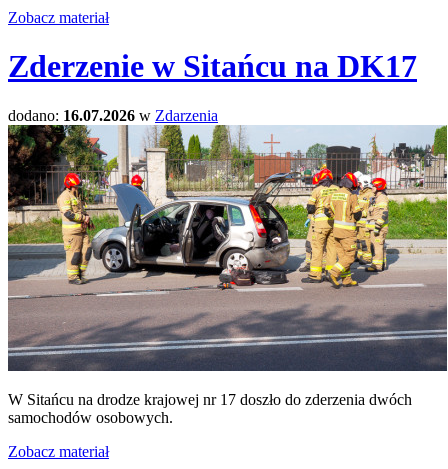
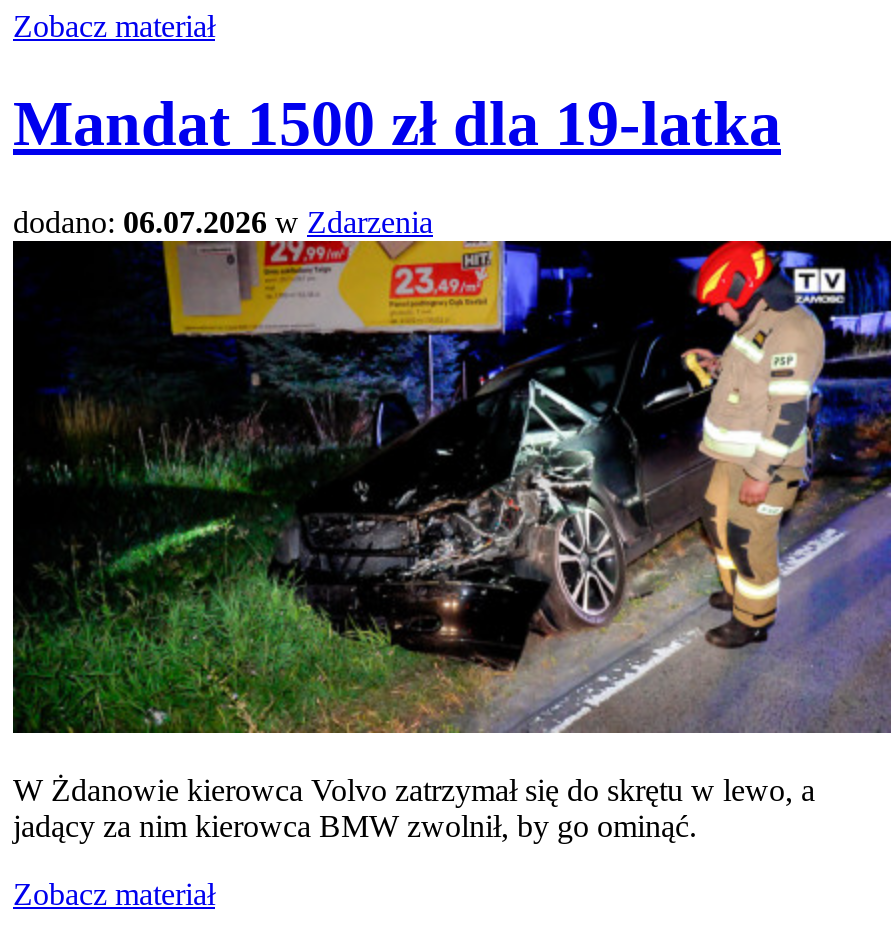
- Zderzenie w Sitańcu na DK17
+ Mandat 1500 zł dla 19-latka

- dodano: 16.07.2026 w Zdarzenia
+ dodano: 06.07.2026 w Zdarzenia

- [image]
- W Sitańcu na drodze krajowej nr 17 doszło do zderzenia dwóch
- samochodów osobowych.
+ [image]
+ W Żdanowie kierowca Volvo zatrzymał się do skrętu w lewo, a
+ jadący za nim kierowca BMW zwolnił, by go ominąć.
